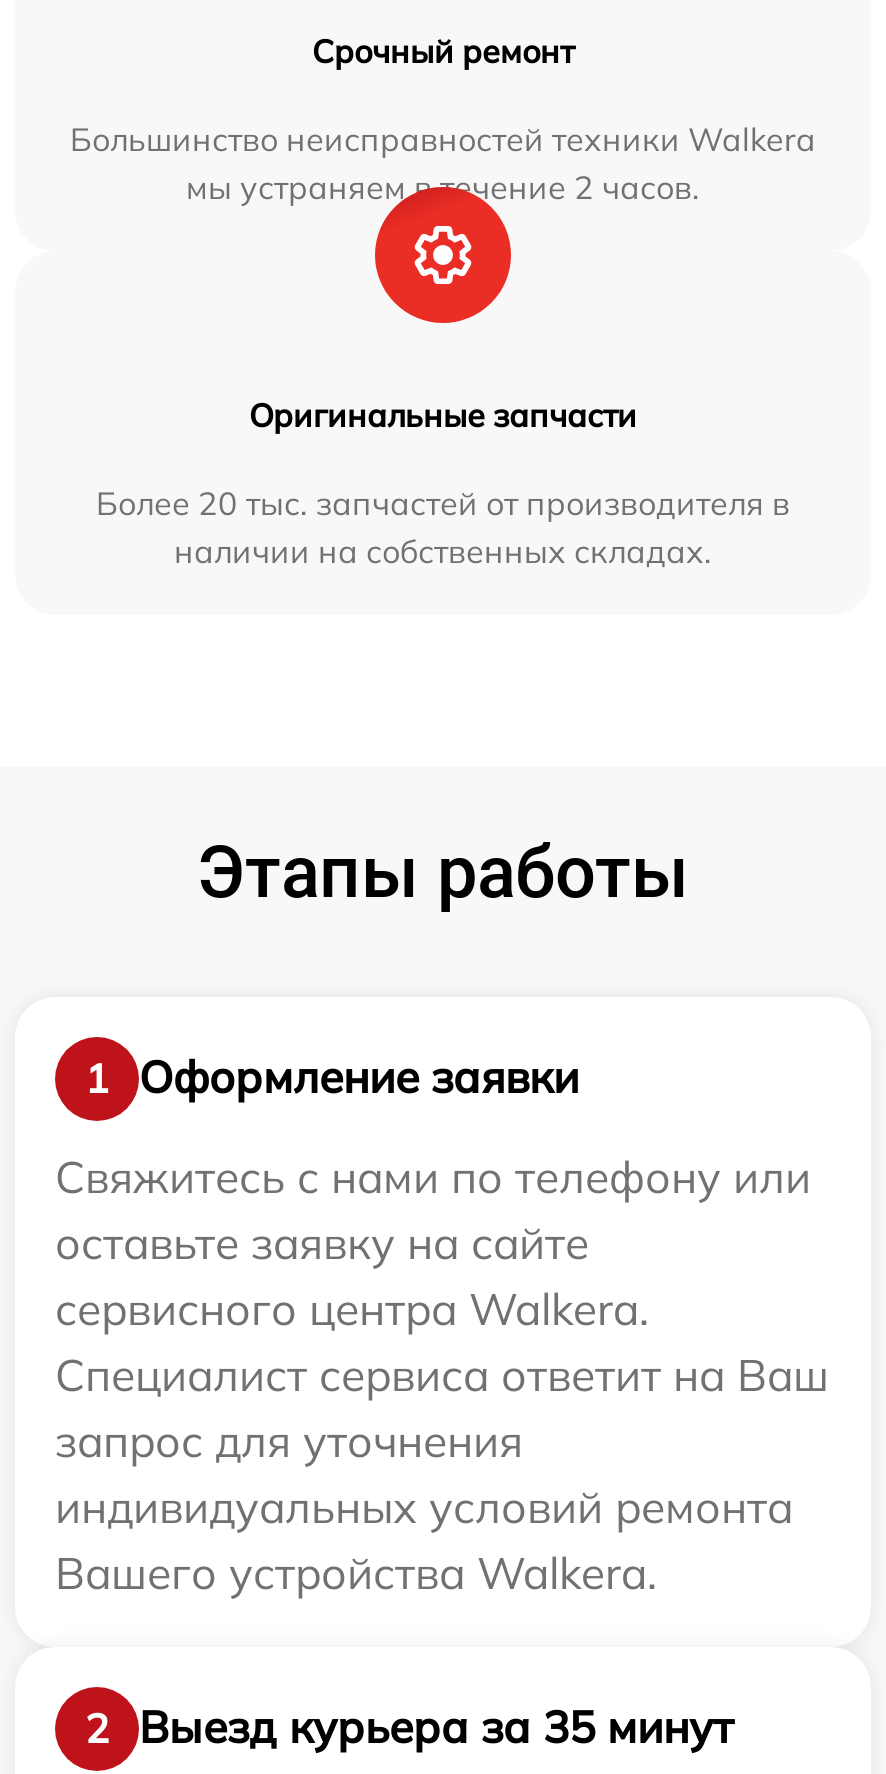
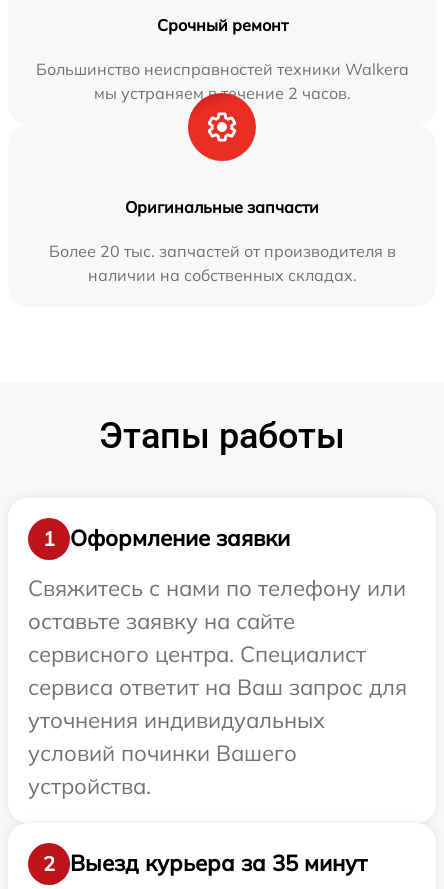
- сервисного центра Walkera.
- Специалист сервиса ответит на Ваш
- запрос для уточнения
- индивидуальных условий ремонта
- Вашего устройства Walkera.
+ сервисного центра. Специалист
+ сервиса ответит на Ваш запрос для
+ уточнения индивидуальных
+ условий починки Вашего
+ устройства.
